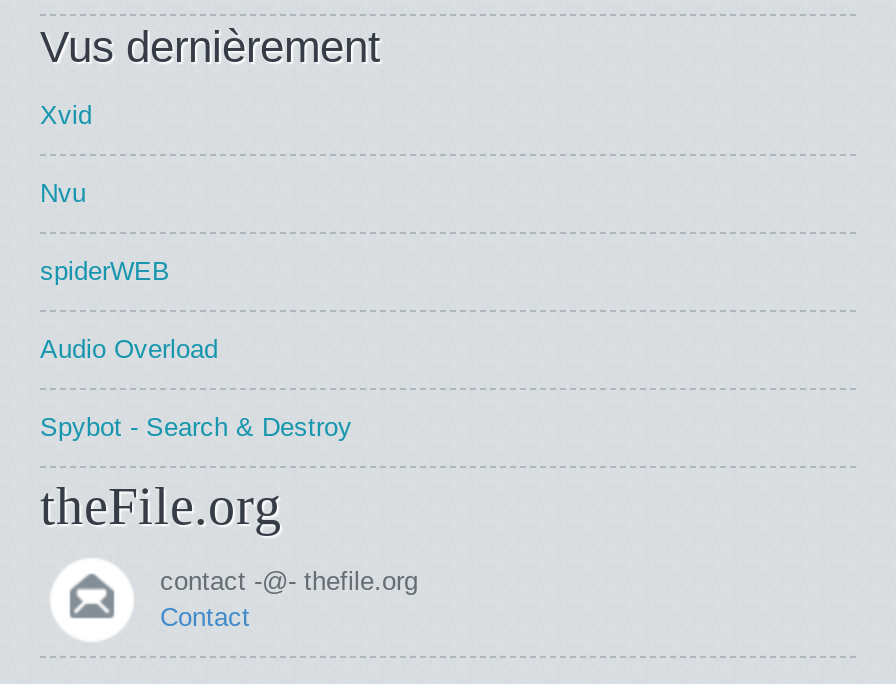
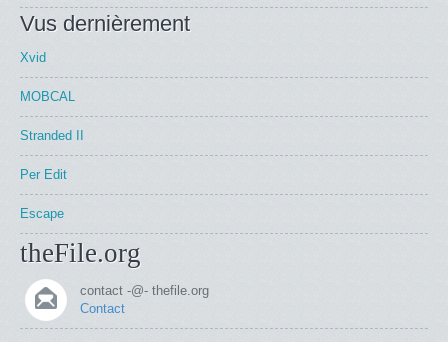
- Nvu
+ MOBCAL

- spiderWEB
+ Stranded II

- Audio Overload
+ Per Edit

- Spybot - Search & Destroy
+ Escape
